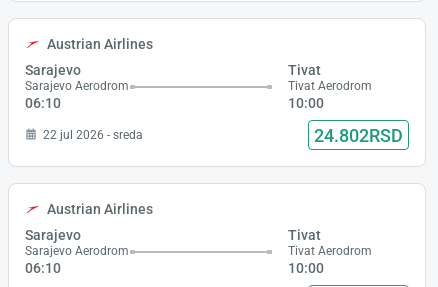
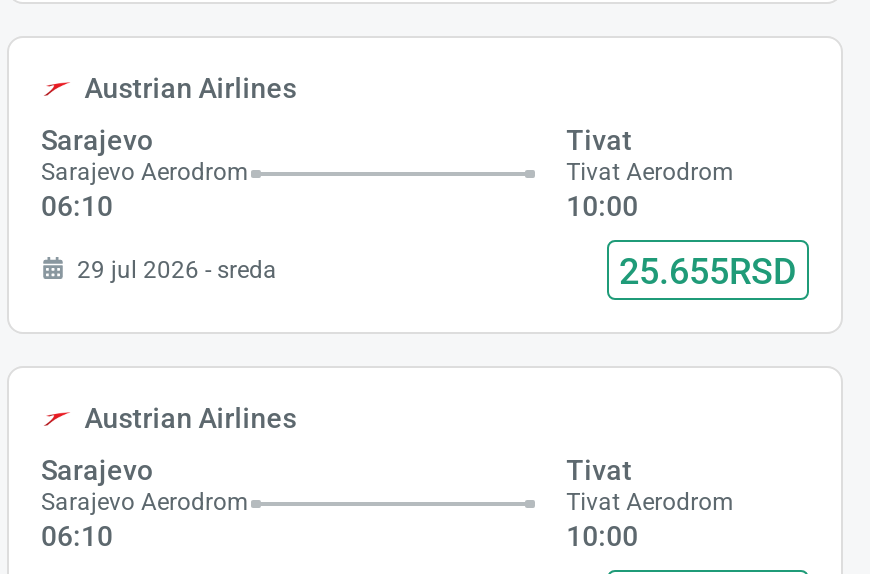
- 22 jul 2026 - sreda
- 24.802RSD
+ 29 jul 2026 - sreda
+ 25.655RSD
